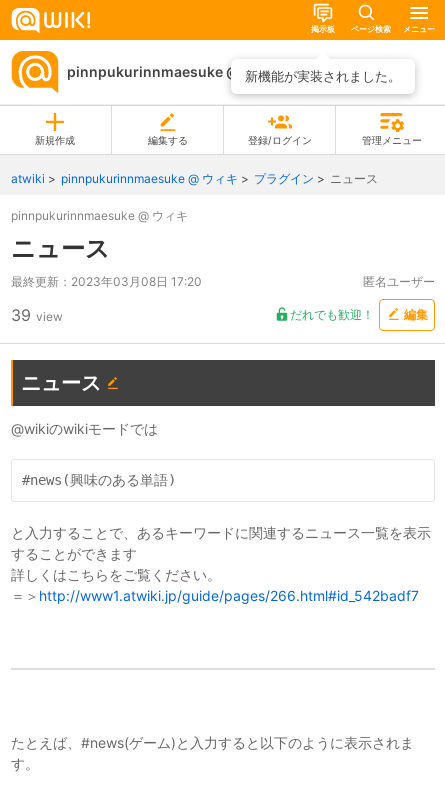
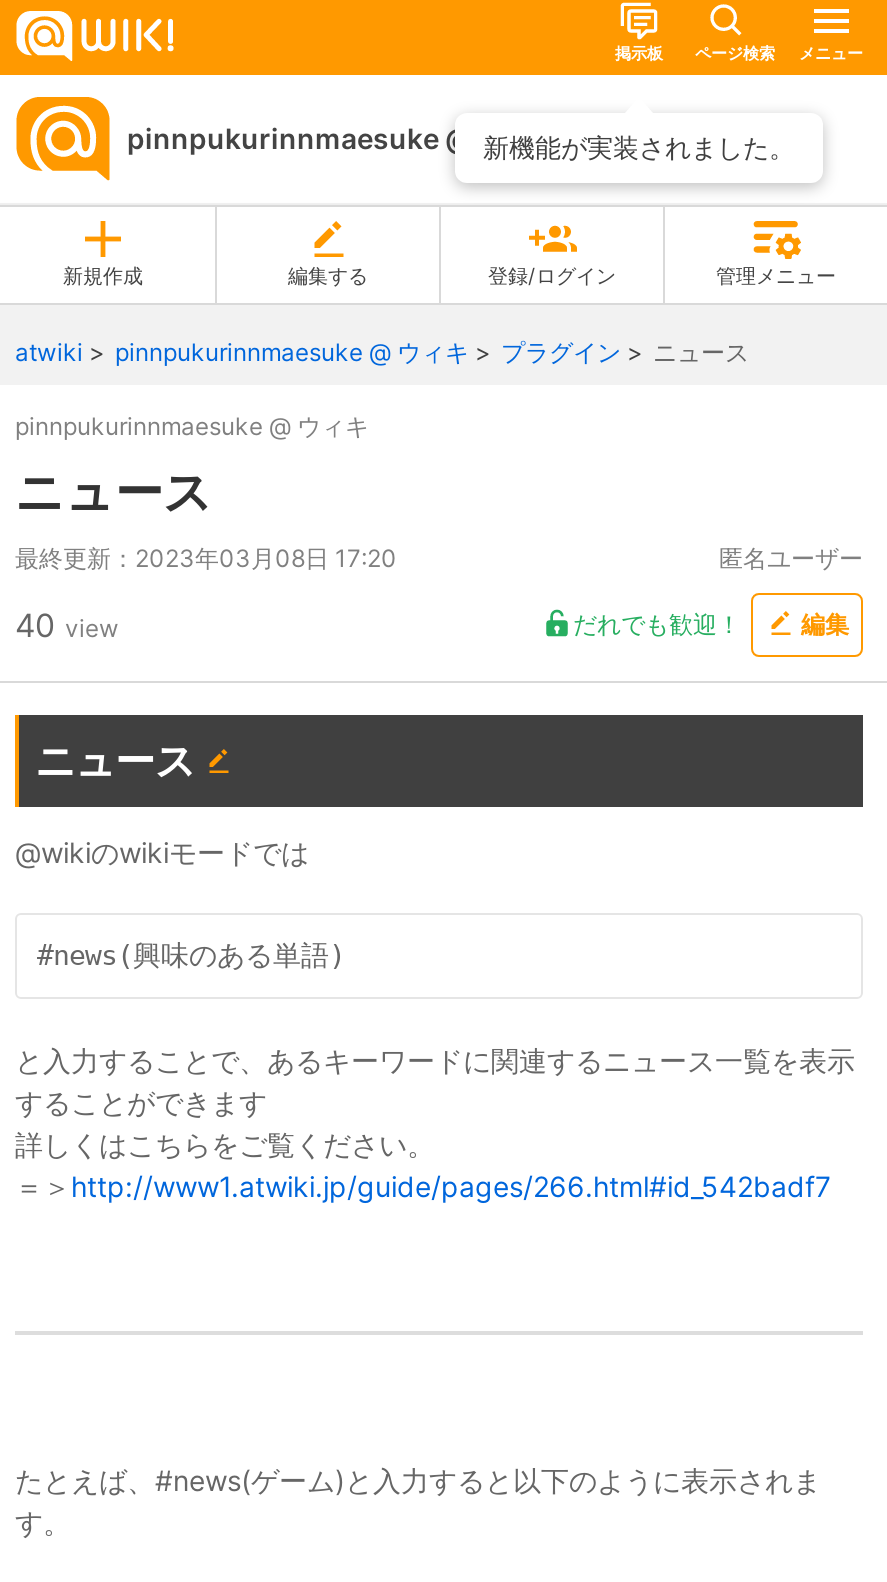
- 39 view
+ 40 view
